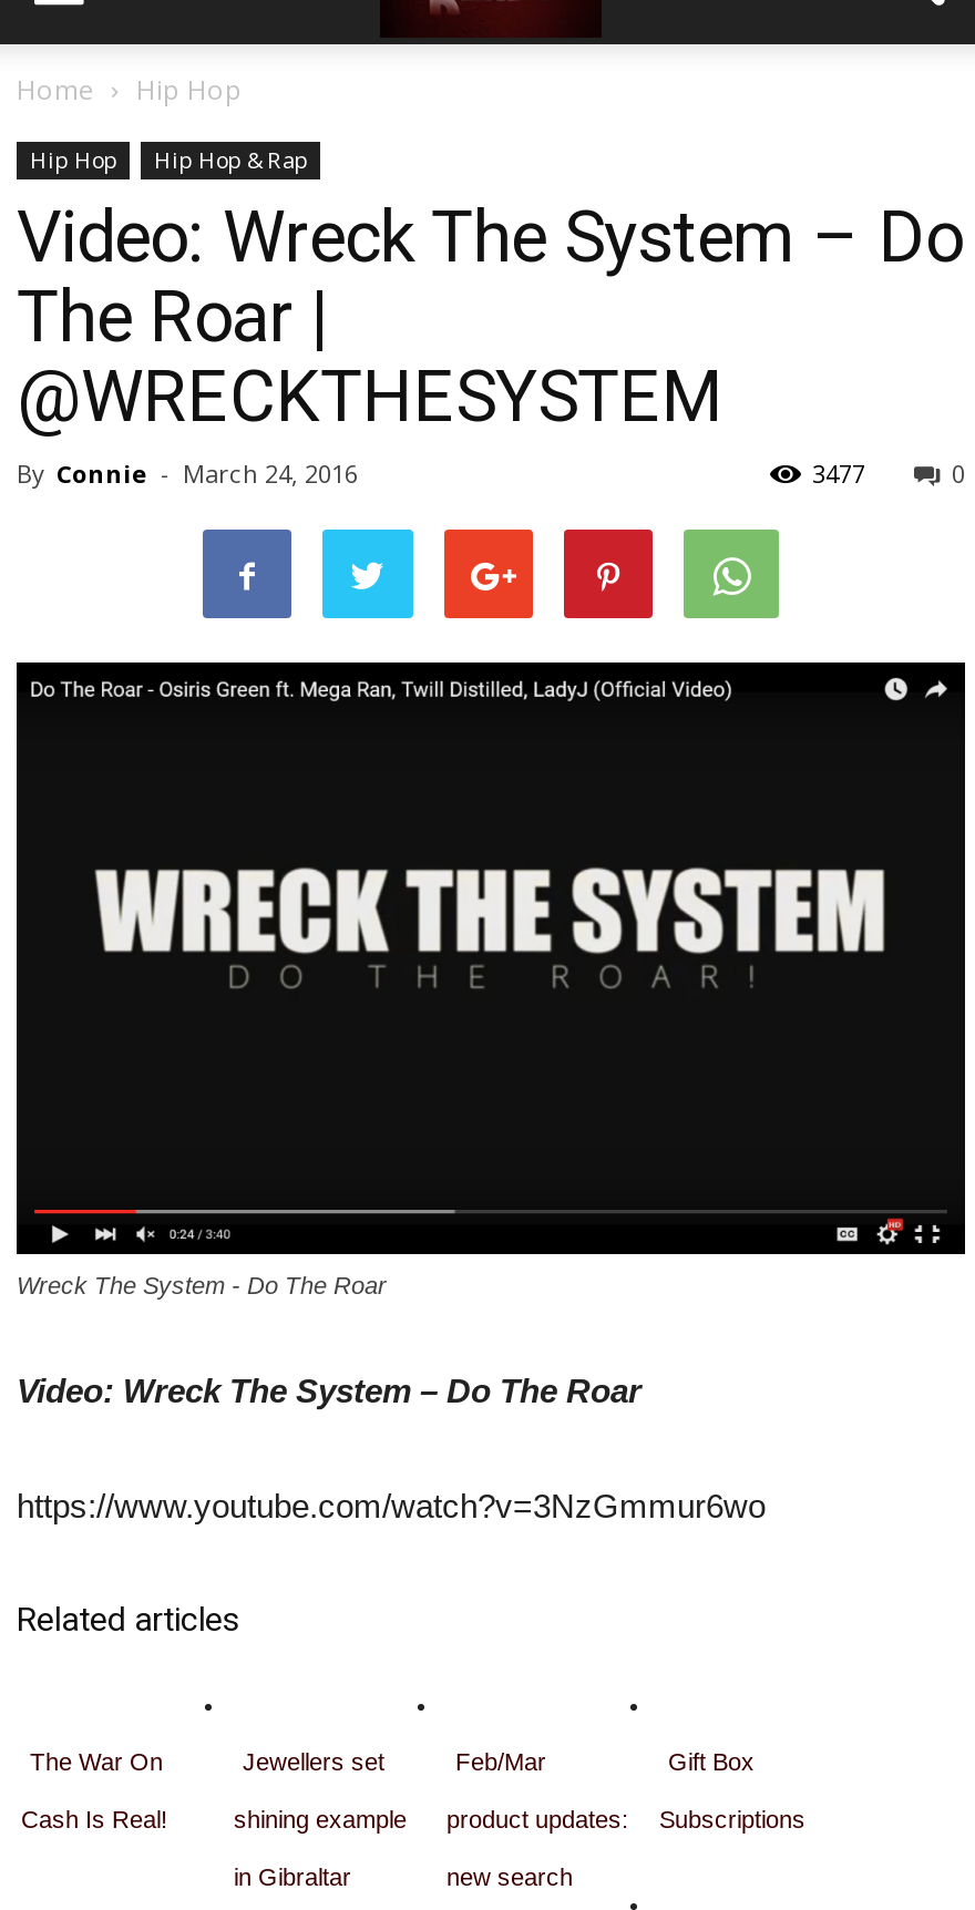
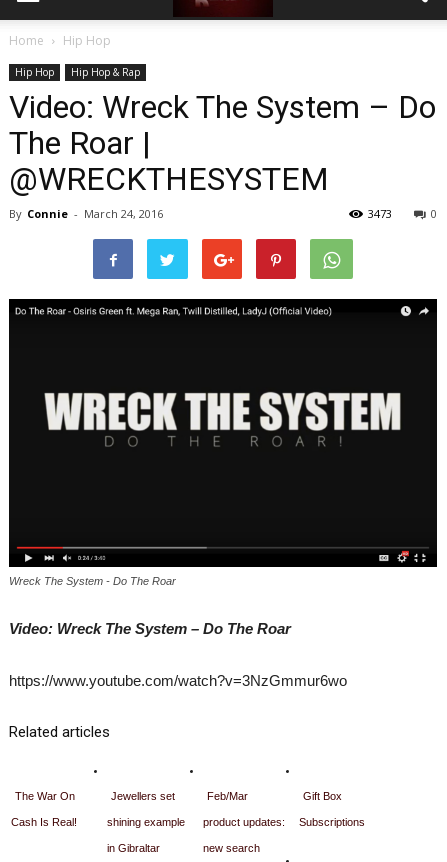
- 3477
+ 3473
